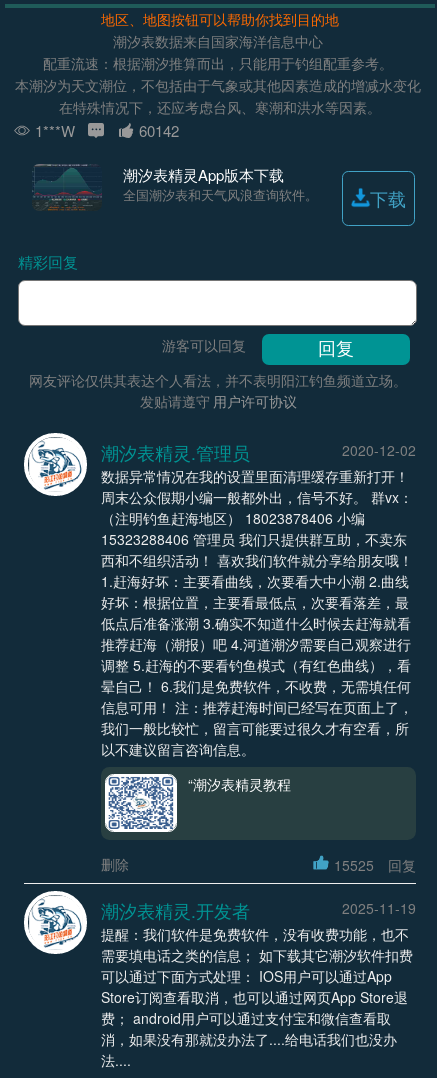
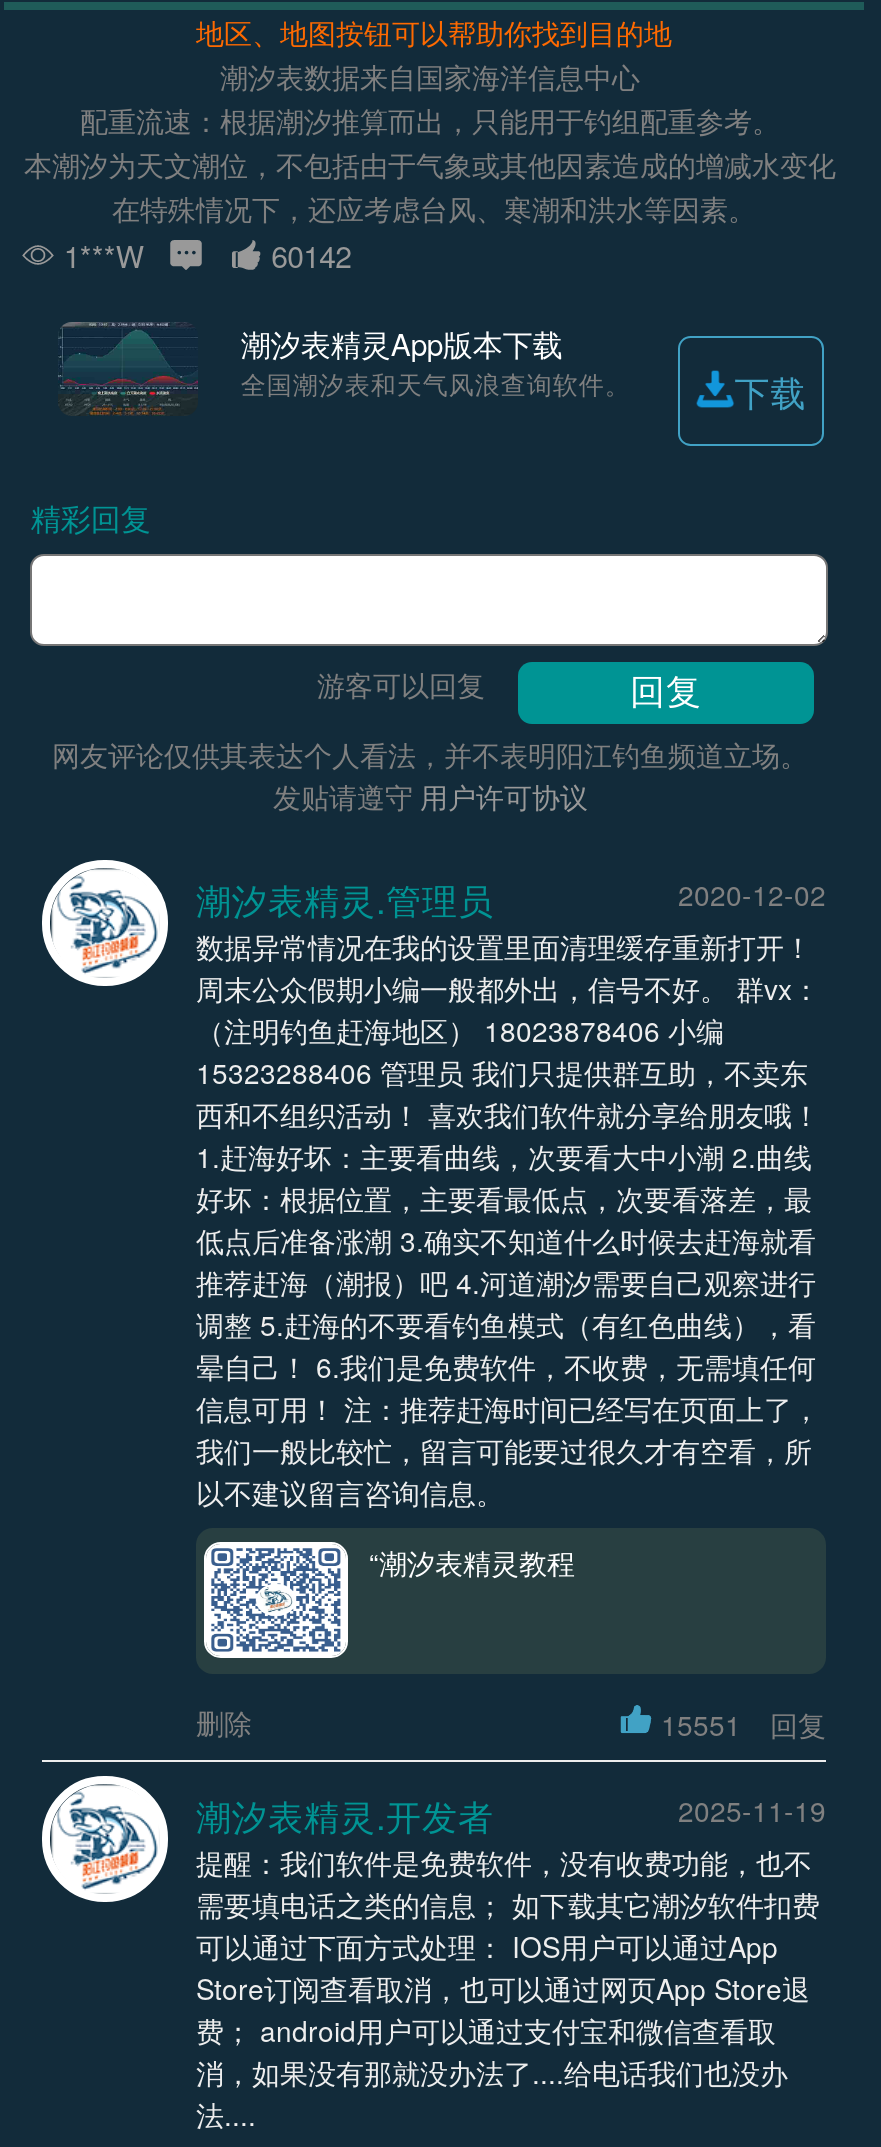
- 15525 回复
+ 15551 回复
